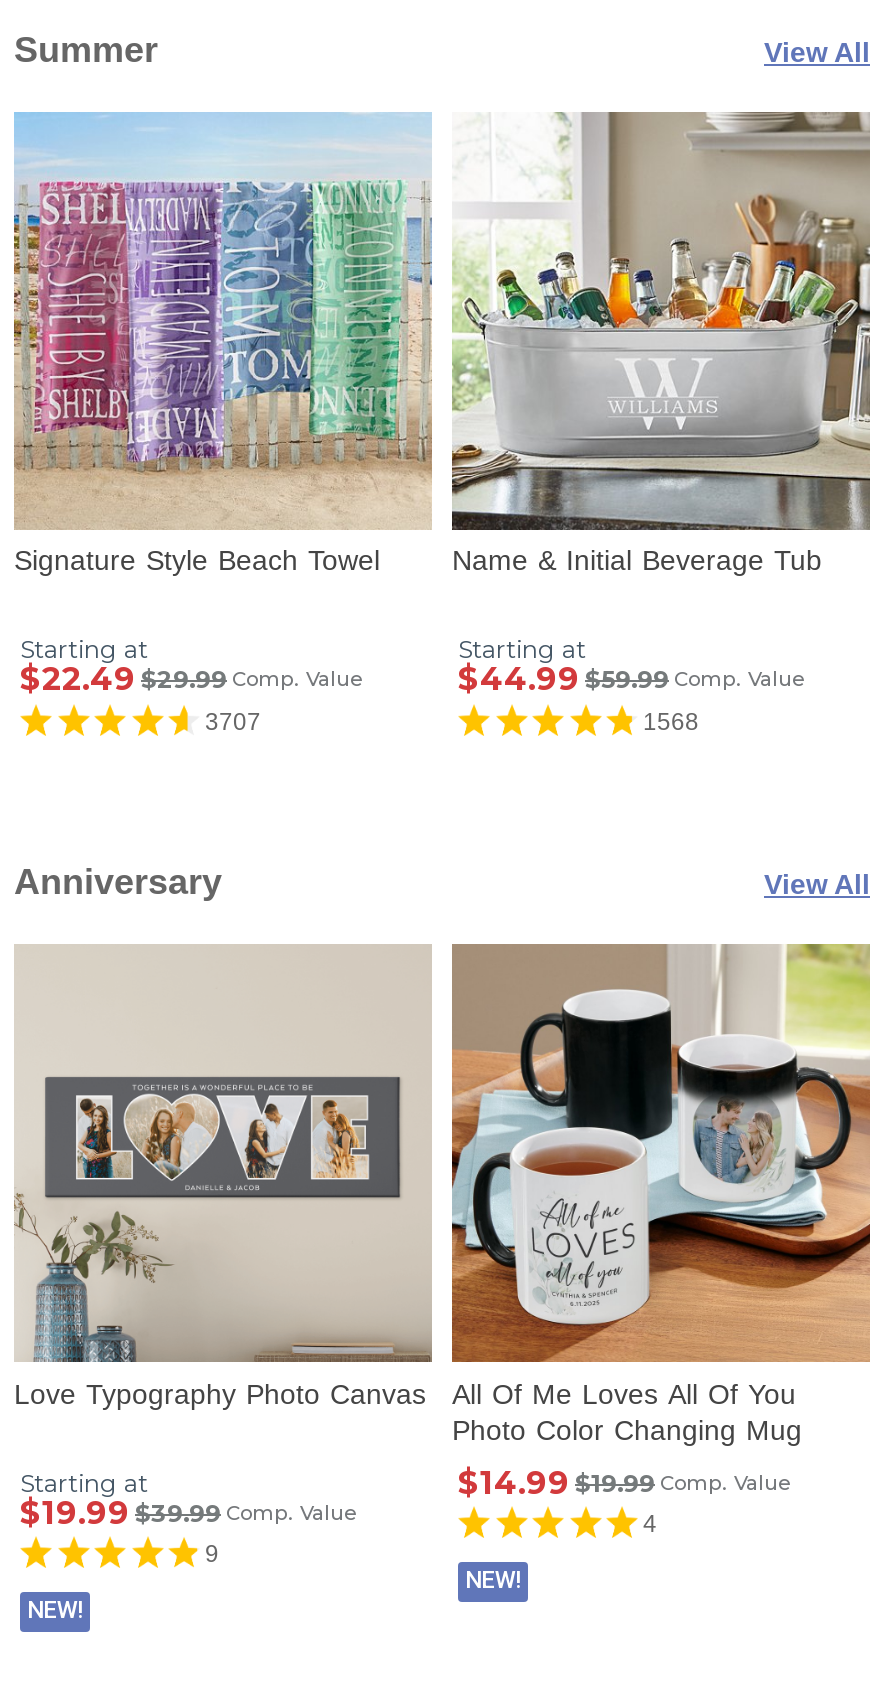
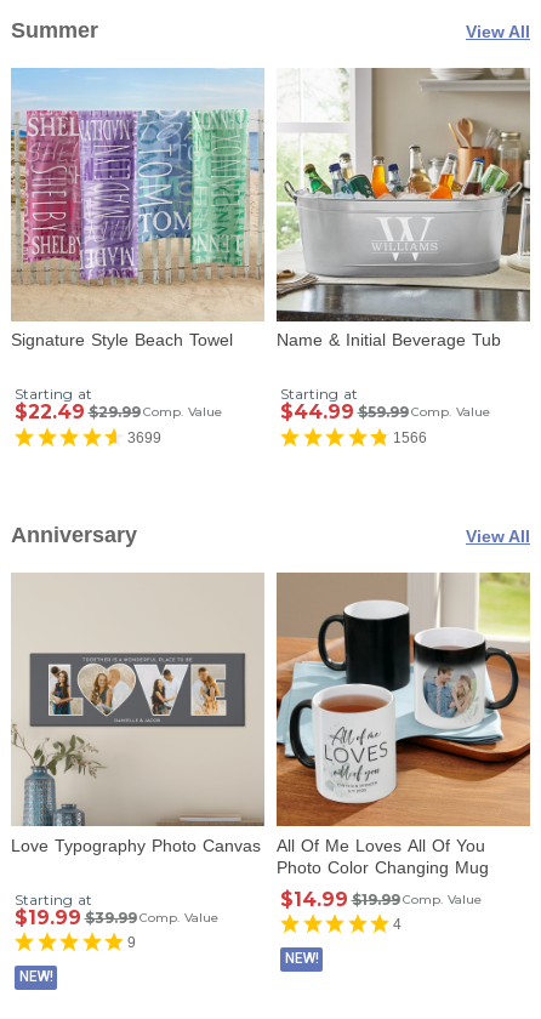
- 3707
+ 3699

- 1568
+ 1566
